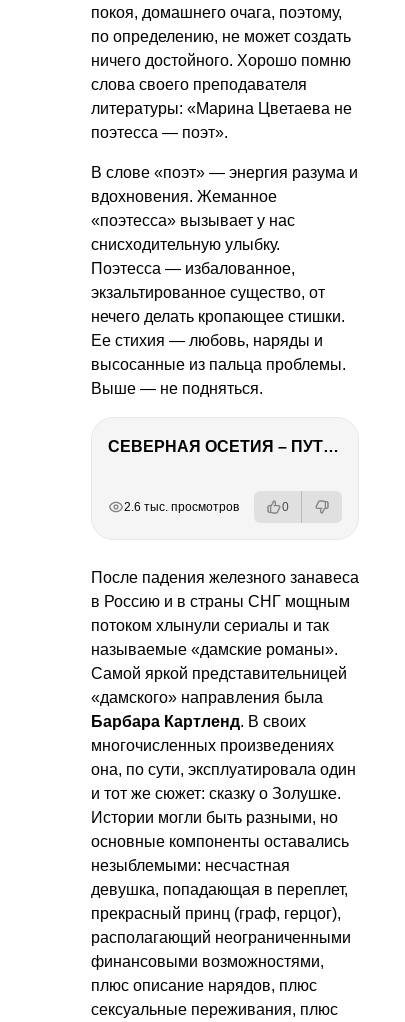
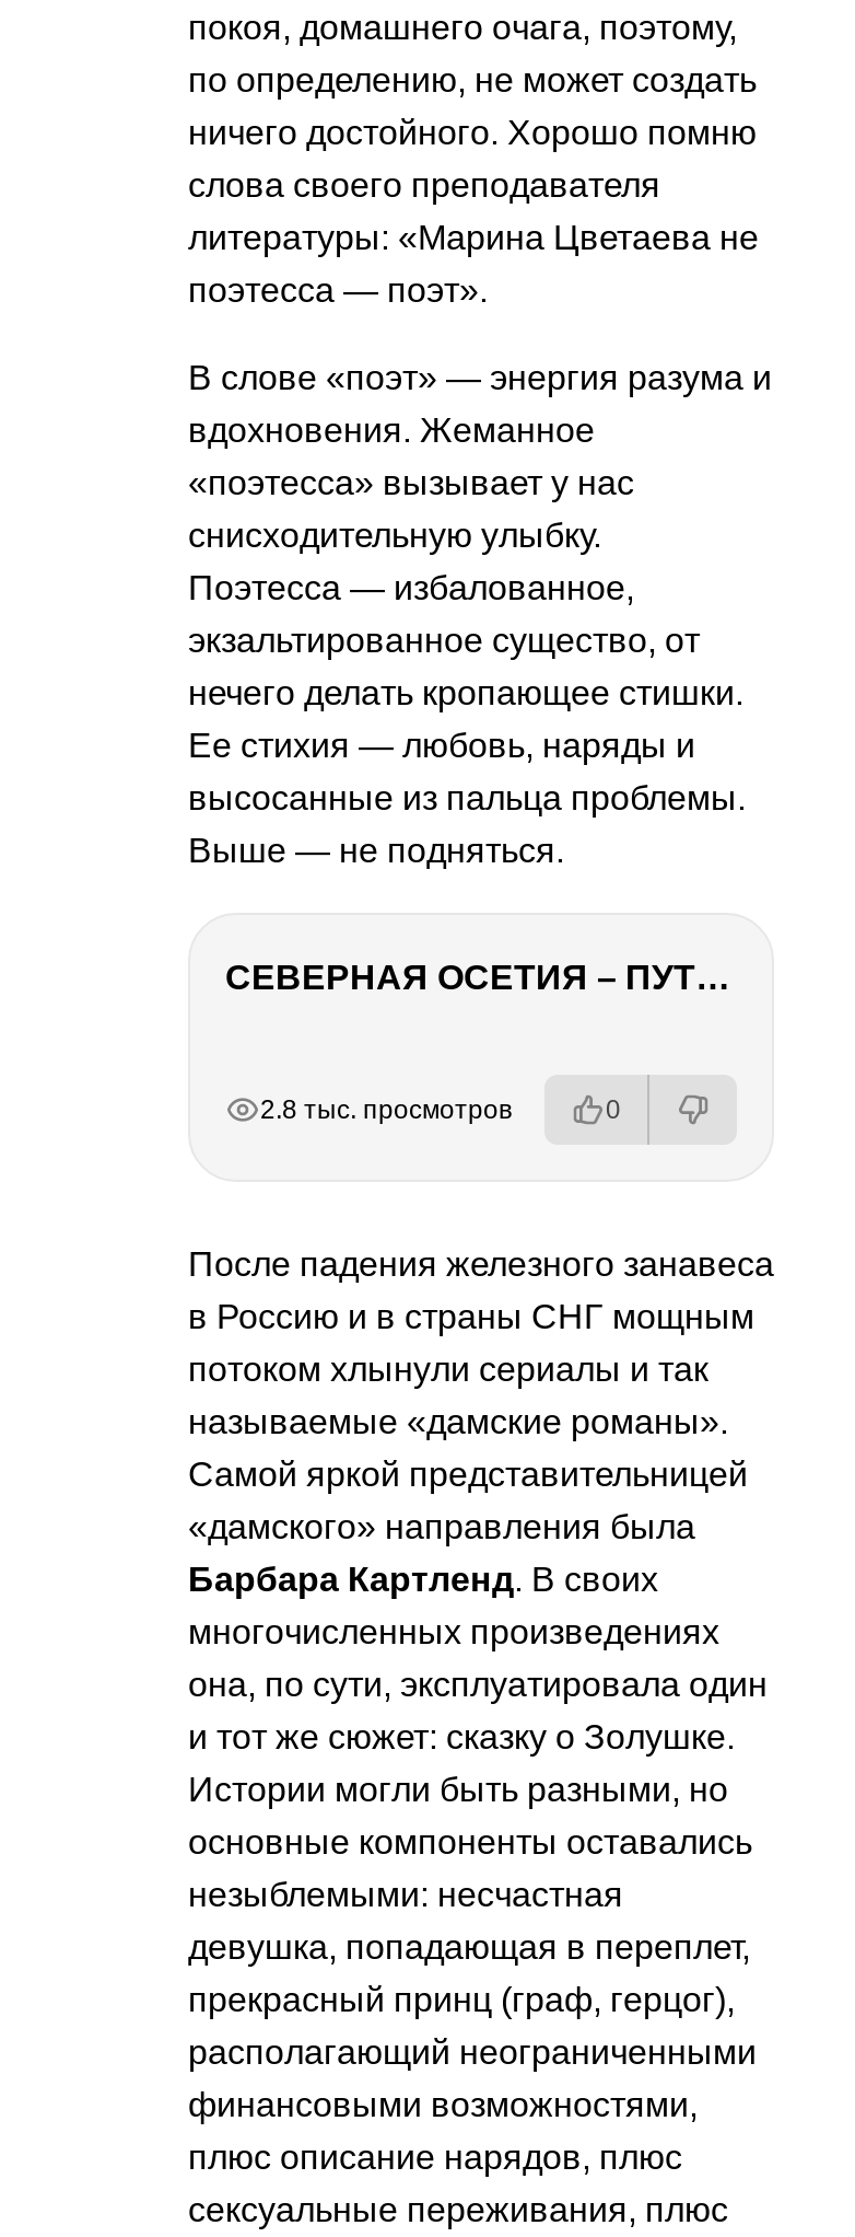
- 2.6 тыс. просмотров
+ 2.8 тыс. просмотров
